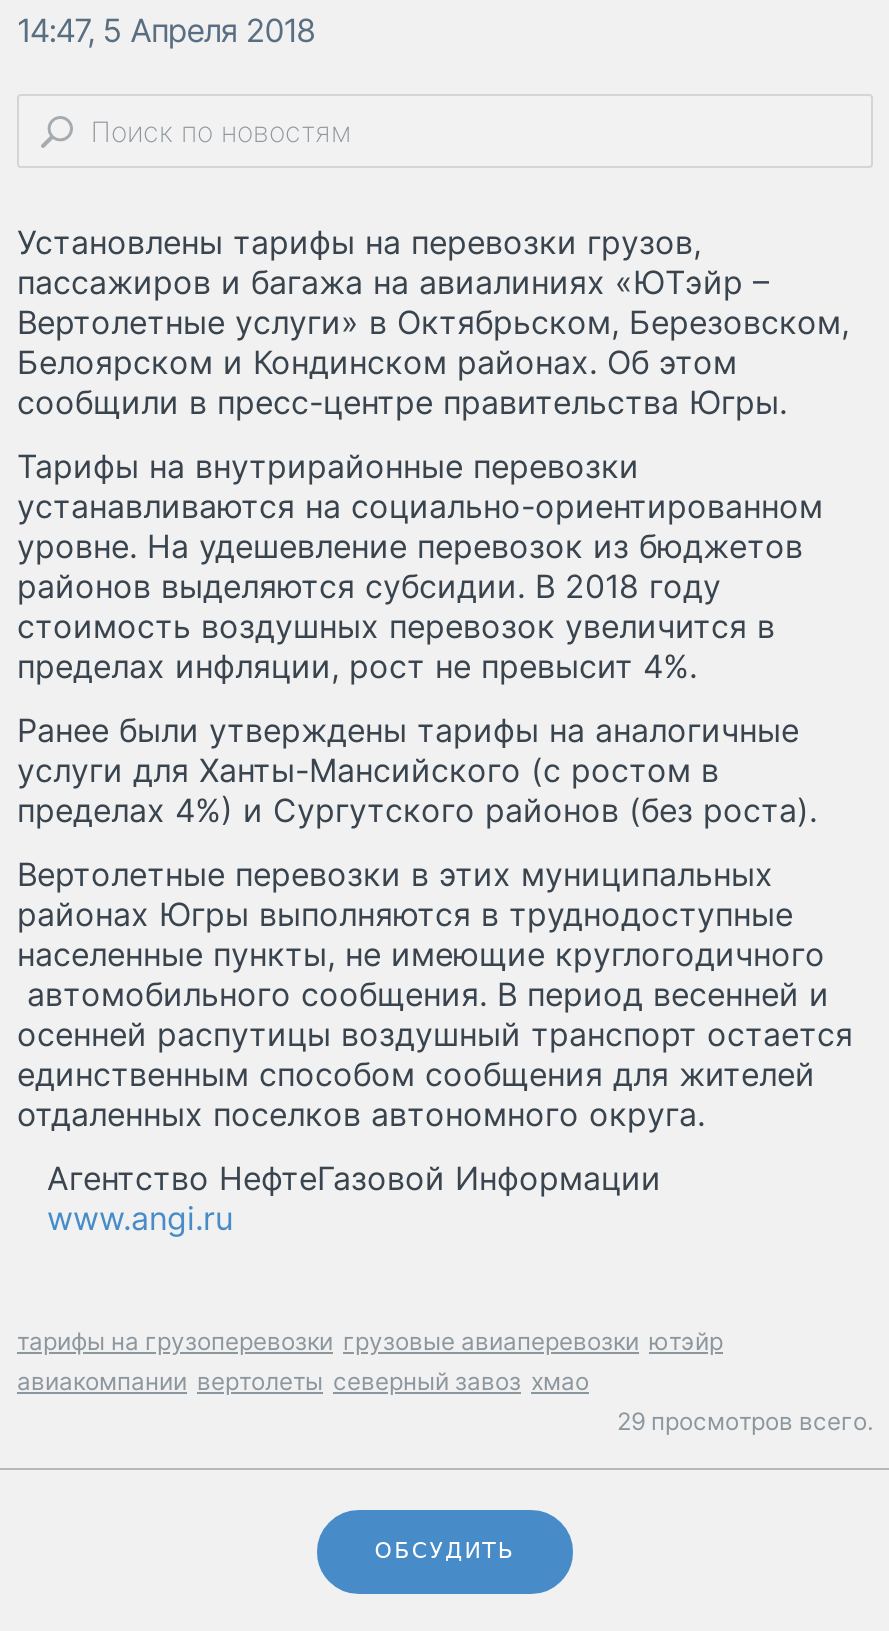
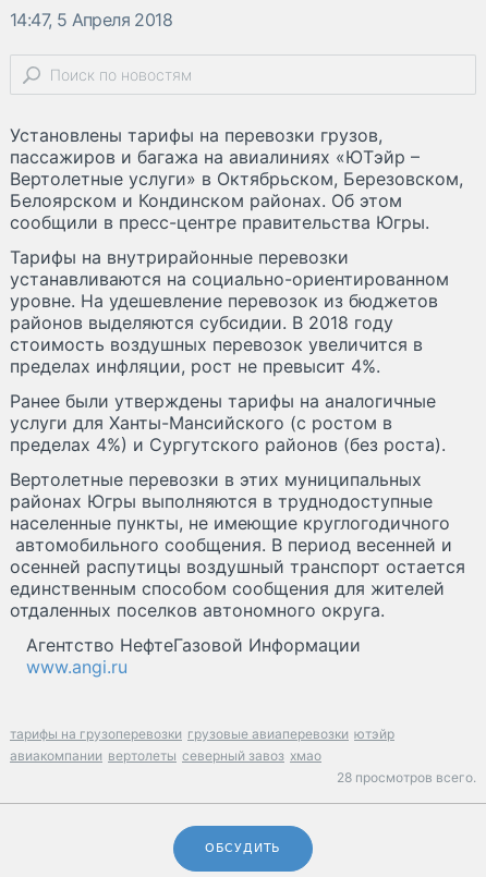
- 29 просмотров всего.
+ 28 просмотров всего.
